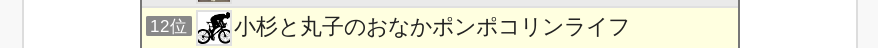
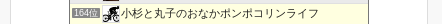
- 12位
+ 164位
